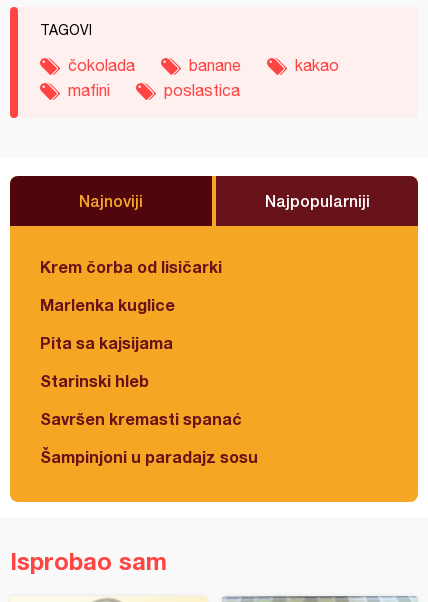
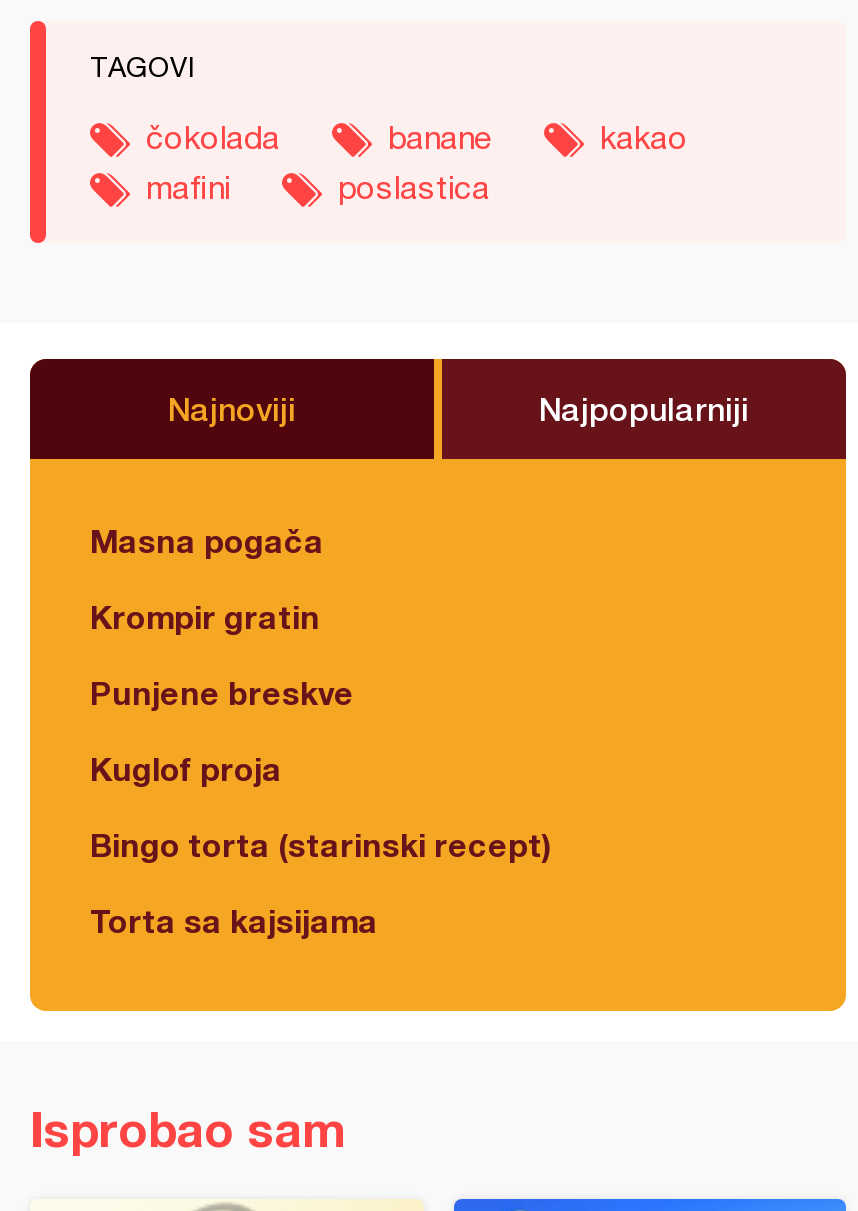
- Krem čorba od lisičarki
+ Masna pogača

- Marlenka kuglice
+ Krompir gratin

- Pita sa kajsijama
+ Punjene breskve

- Starinski hleb
+ Kuglof proja

- Savršen kremasti spanać
+ Bingo torta (starinski recept)

- Šampinjoni u paradajz sosu
+ Torta sa kajsijama
